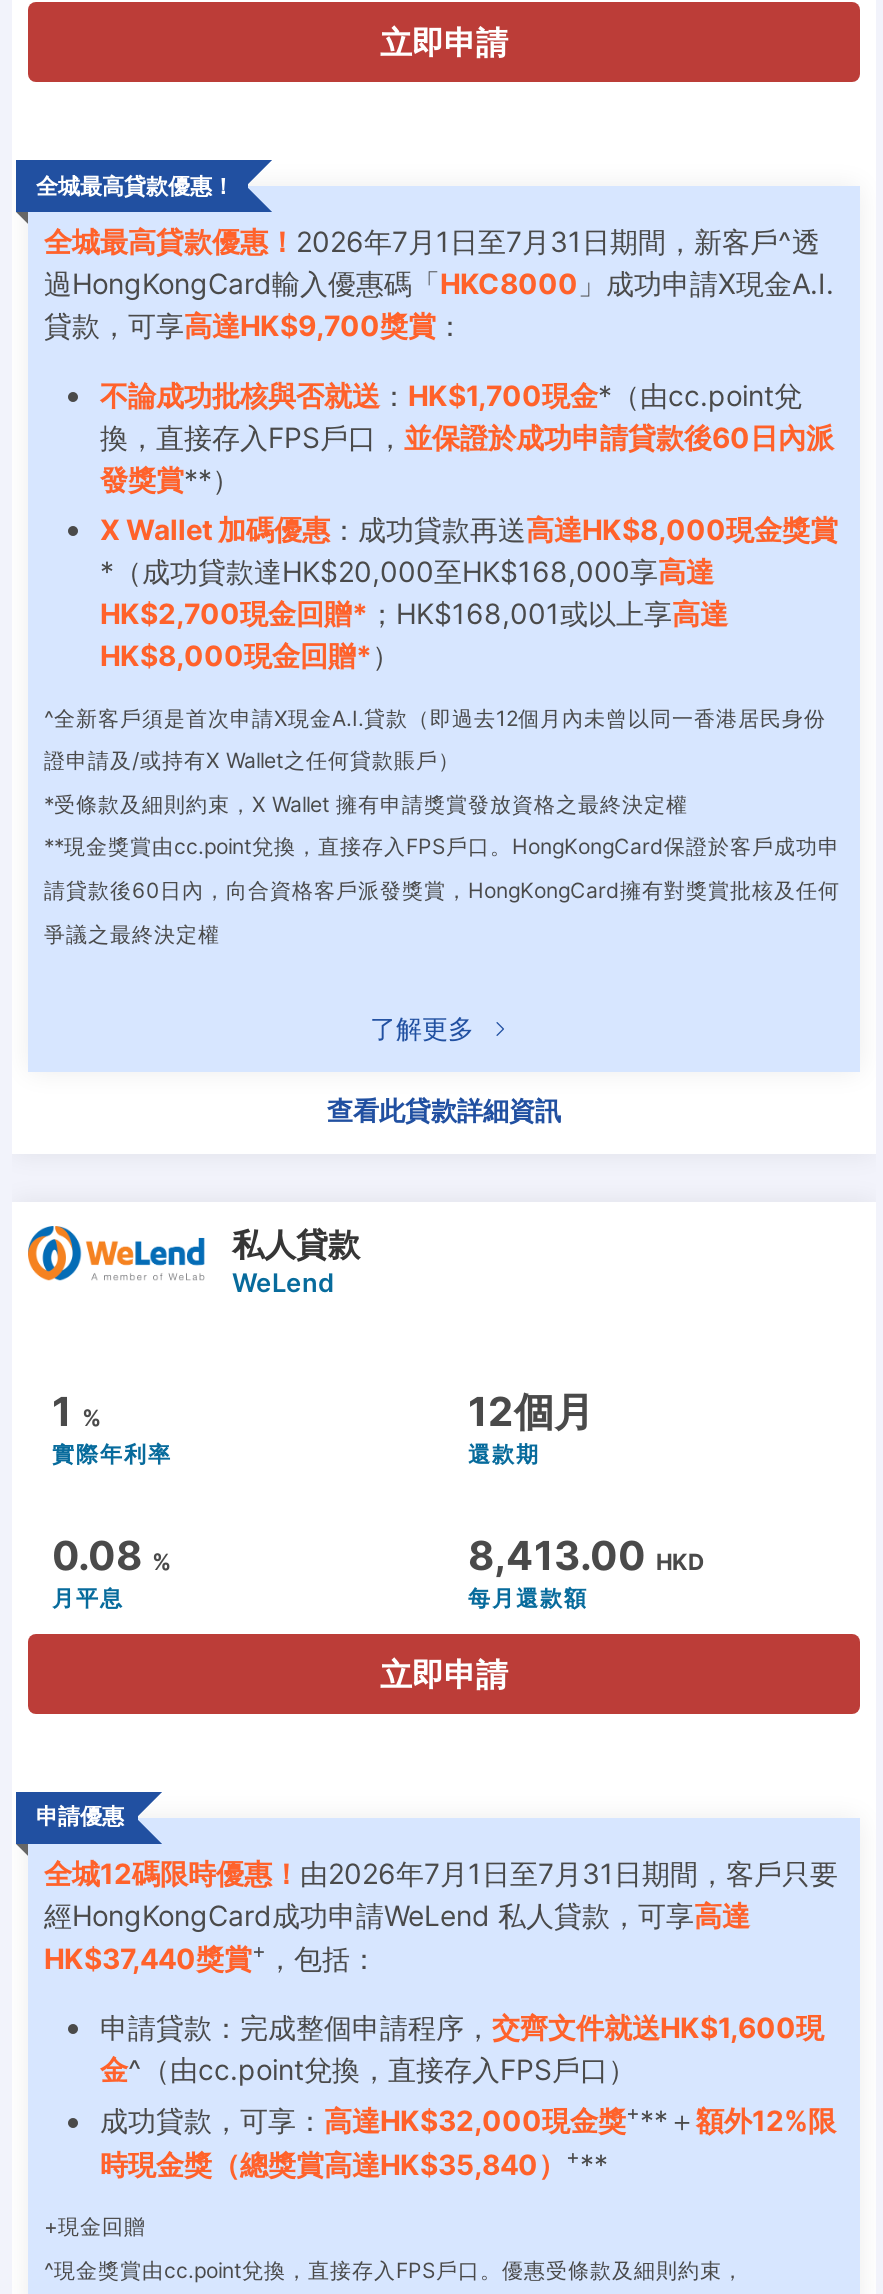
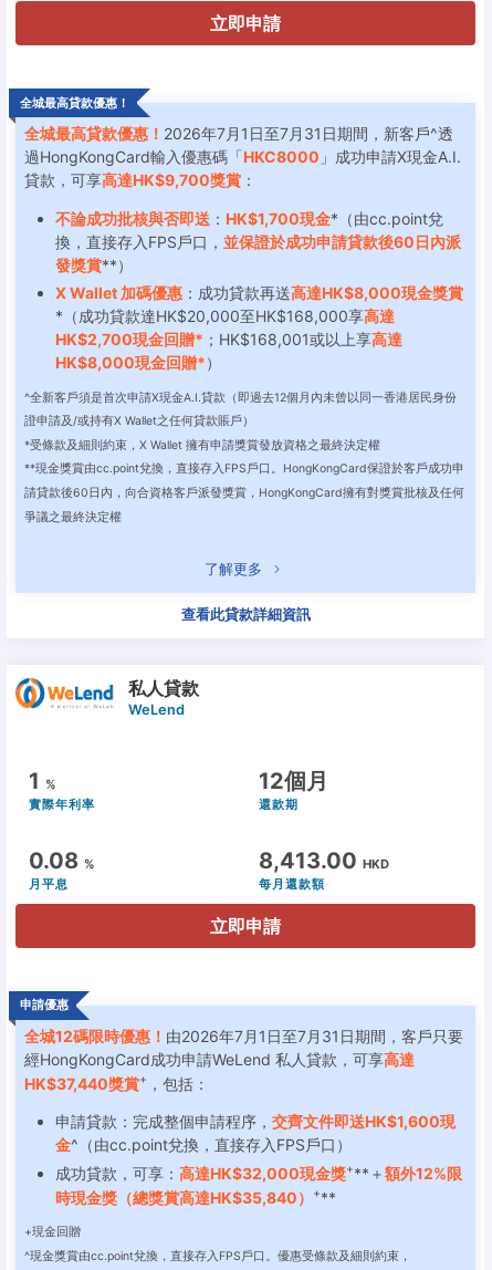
- 不論成功批核與否就送：HK$1,700現金*（由cc.point兌
+ 不論成功批核與否即送：HK$1,700現金*（由cc.point兌

- 申請貸款：完成整個申請程序，交齊文件就送HK$1,600現
+ 申請貸款：完成整個申請程序，交齊文件即送HK$1,600現
